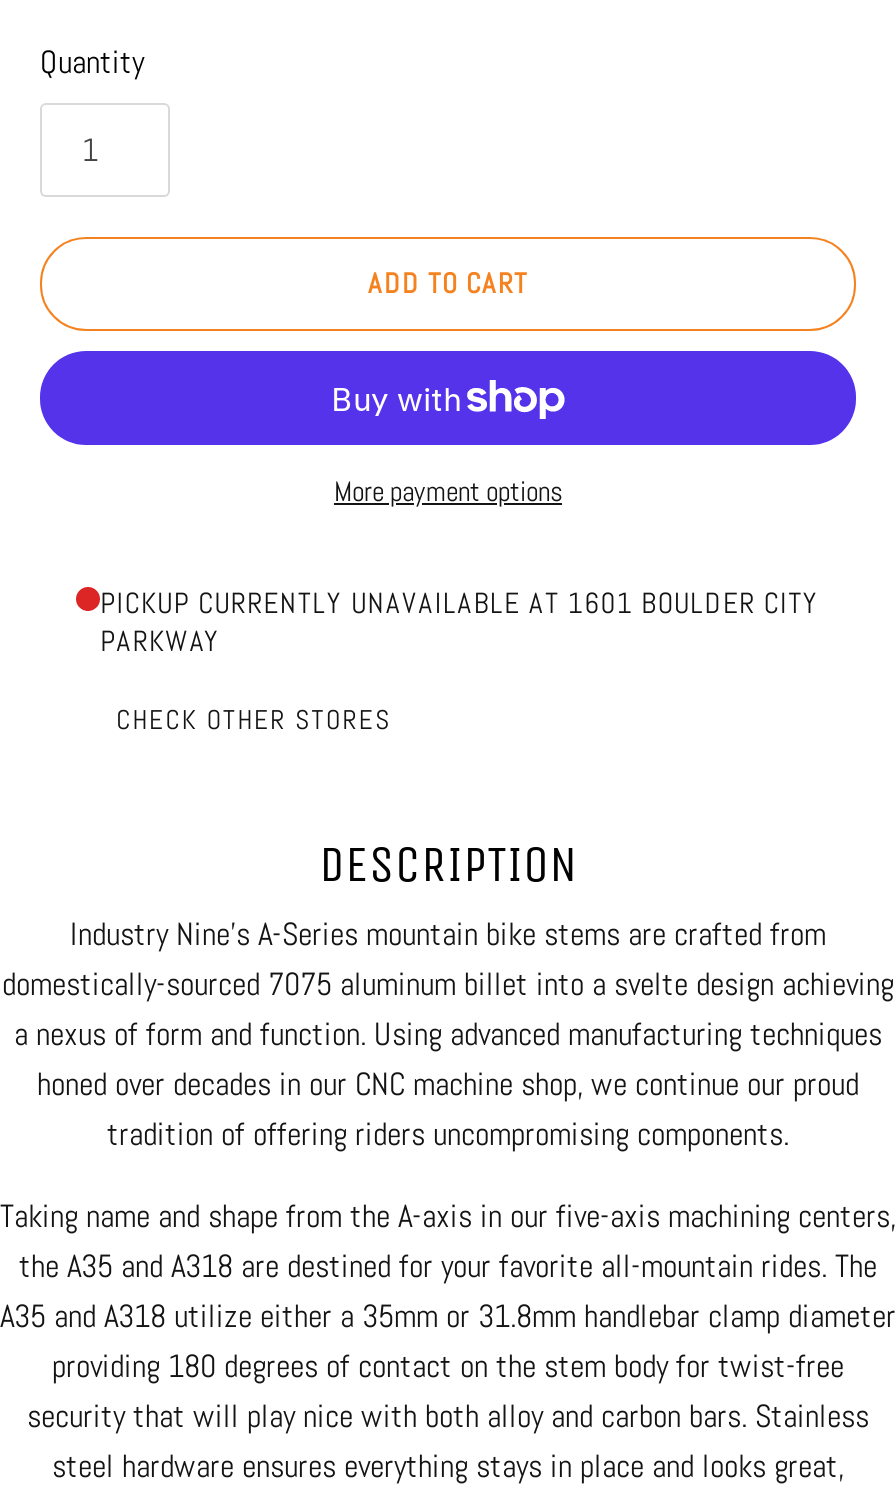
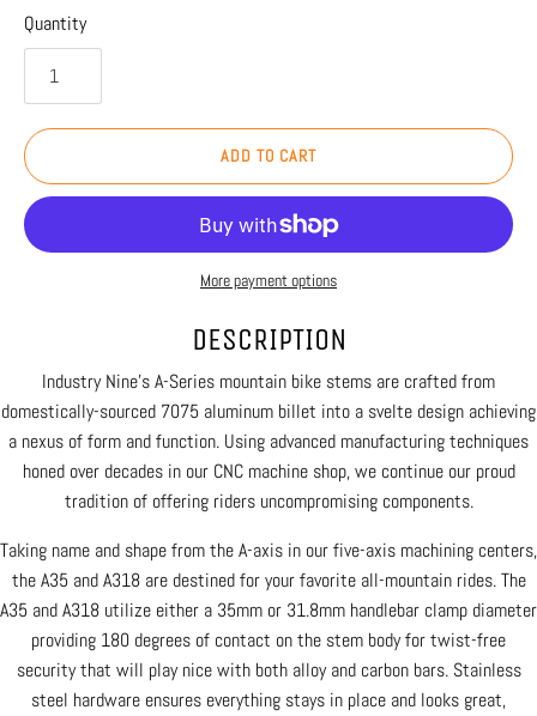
- PICKUP CURRENTLY UNAVAILABLE AT 1601 BOULDER CITY
- PARKWAY
- CHECK OTHER STORES
